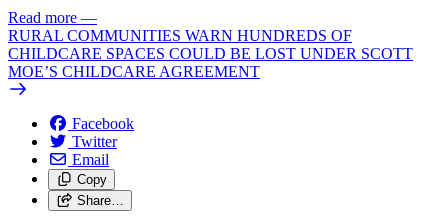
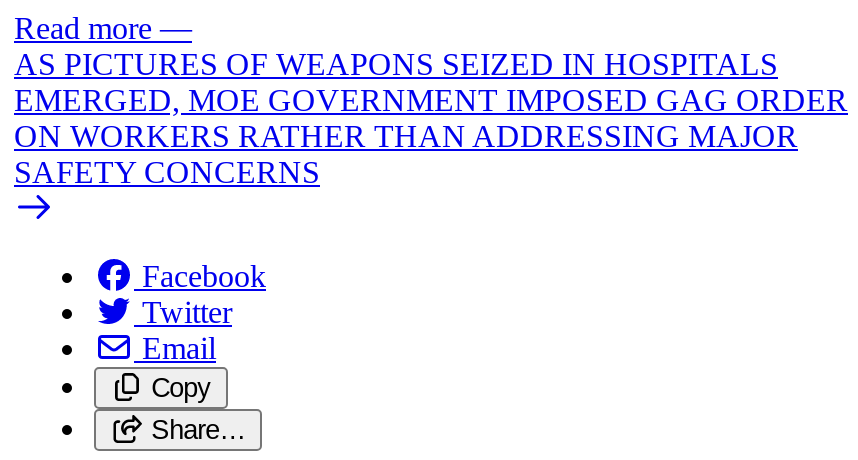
- RURAL COMMUNITIES WARN HUNDREDS OF
- CHILDCARE SPACES COULD BE LOST UNDER SCOTT
- MOE’S CHILDCARE AGREEMENT
+ AS PICTURES OF WEAPONS SEIZED IN HOSPITALS
+ EMERGED, MOE GOVERNMENT IMPOSED GAG ORDER
+ ON WORKERS RATHER THAN ADDRESSING MAJOR
+ SAFETY CONCERNS
